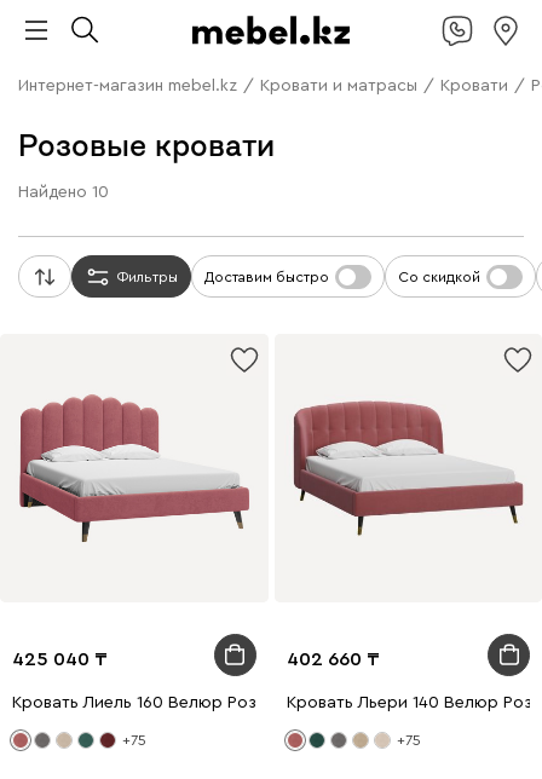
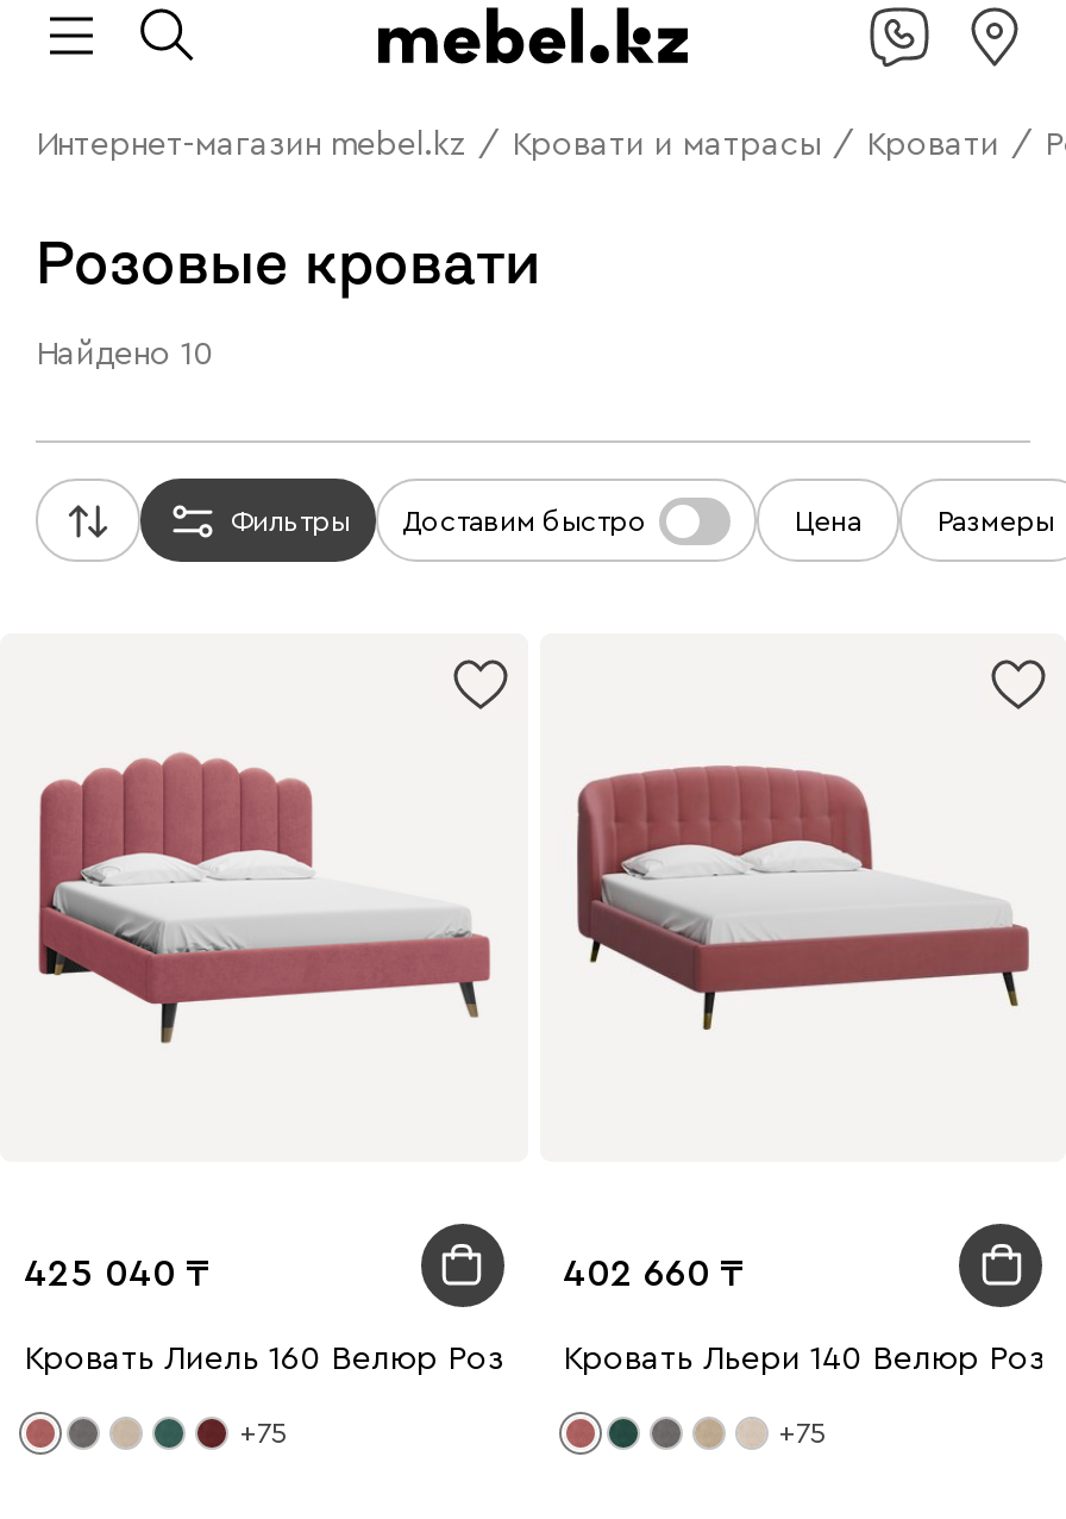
- Со скидкой
+ Цена
+ Размеры
